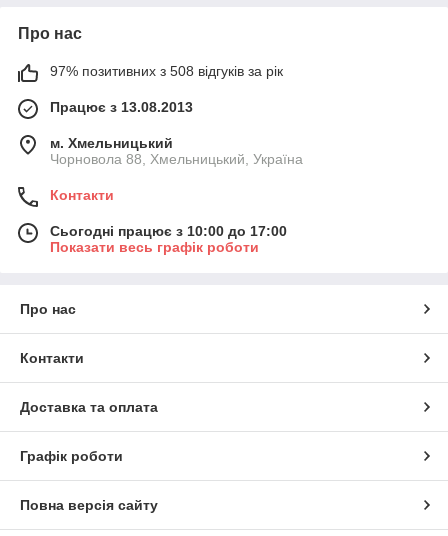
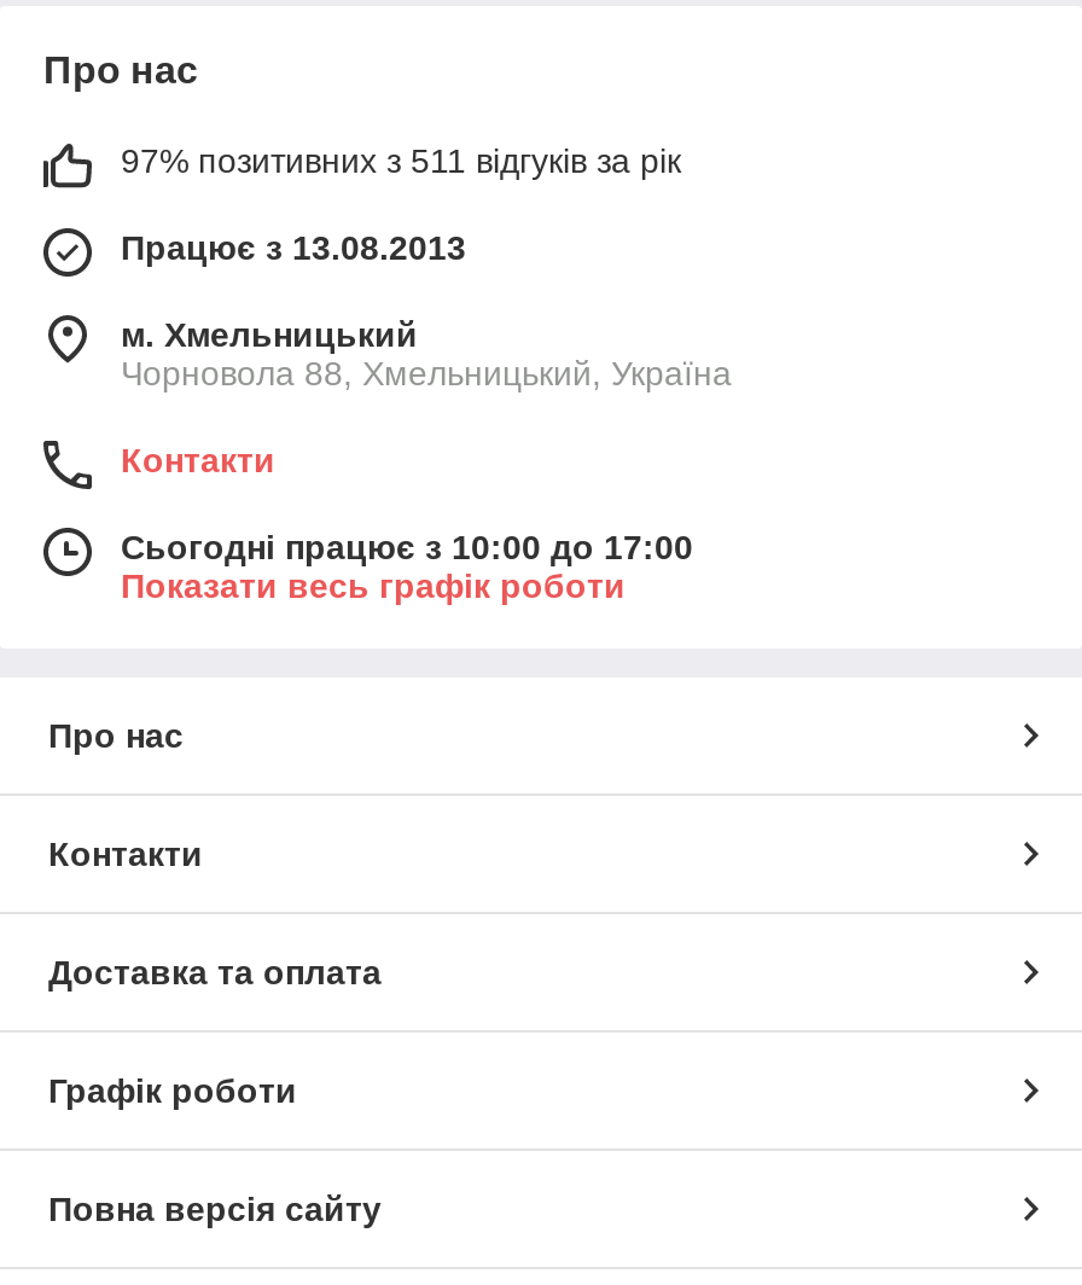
- 97% позитивних з 508 відгуків за рік
+ 97% позитивних з 511 відгуків за рік
